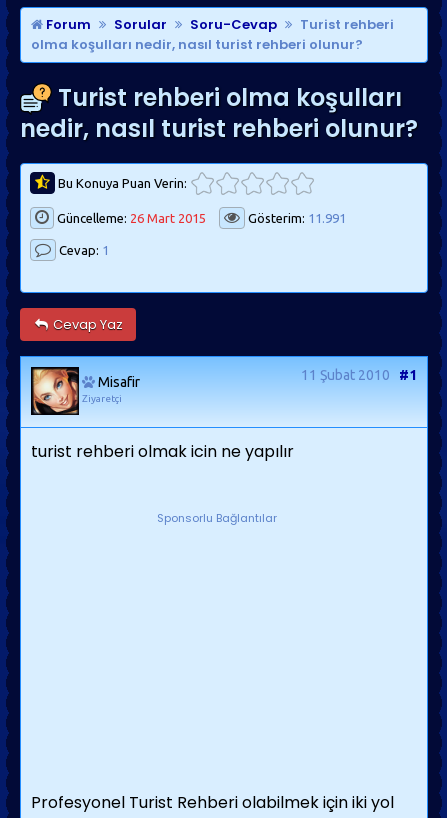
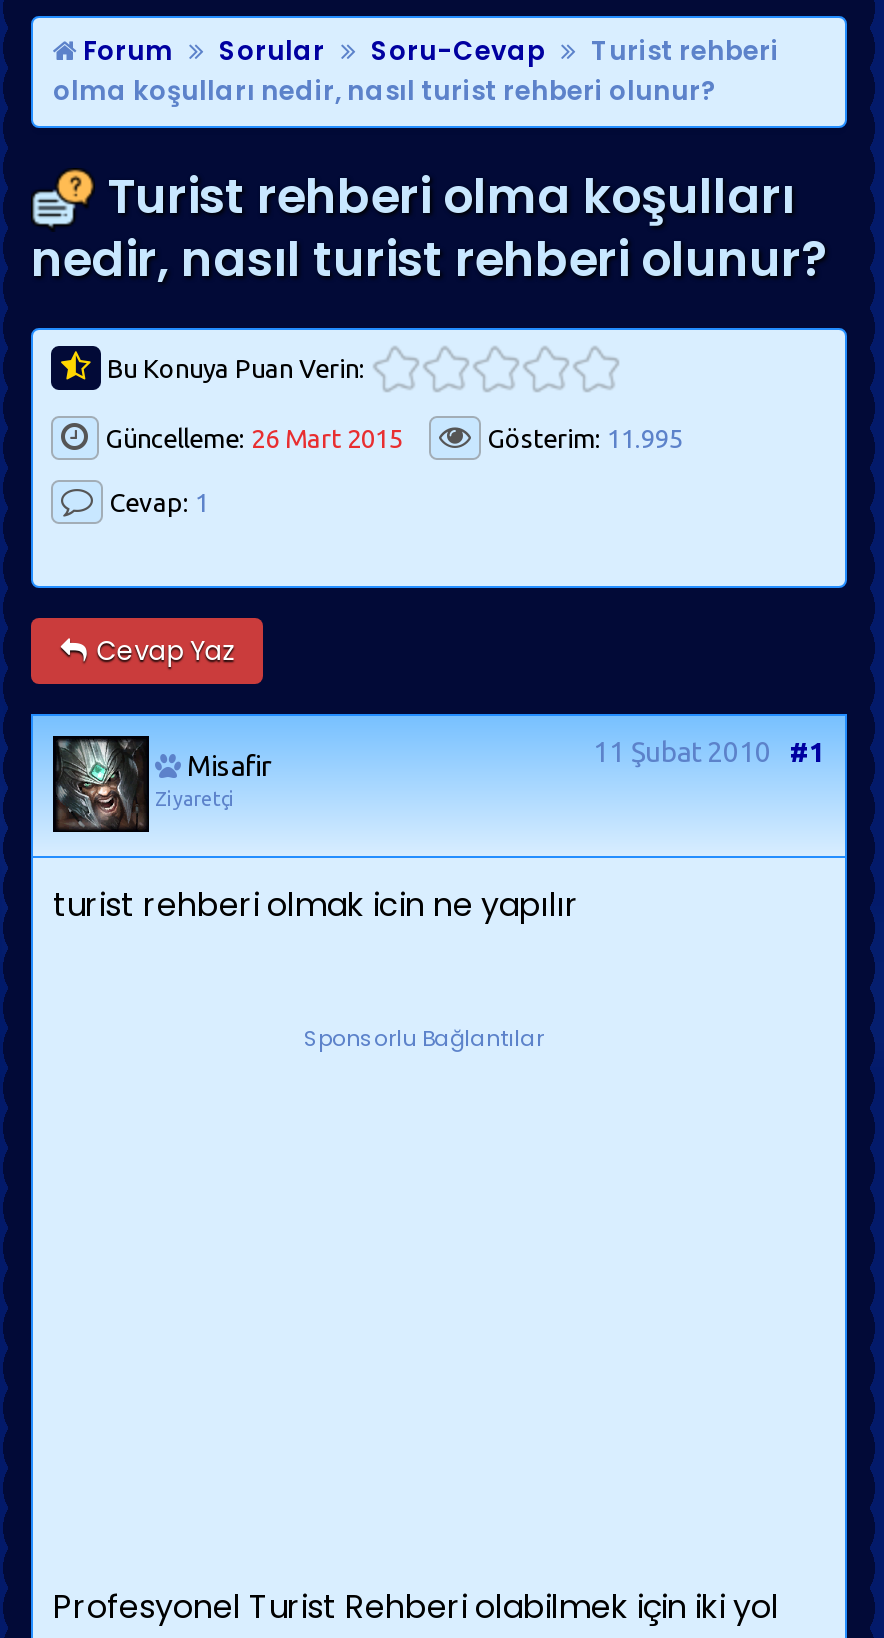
- Gösterim: 11.991
+ Gösterim: 11.995

- [image]
+ [image]
